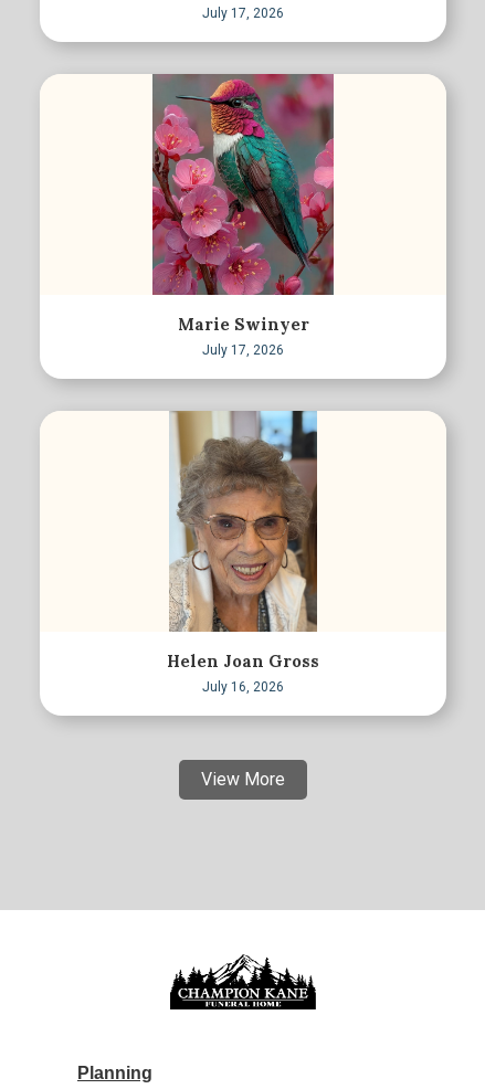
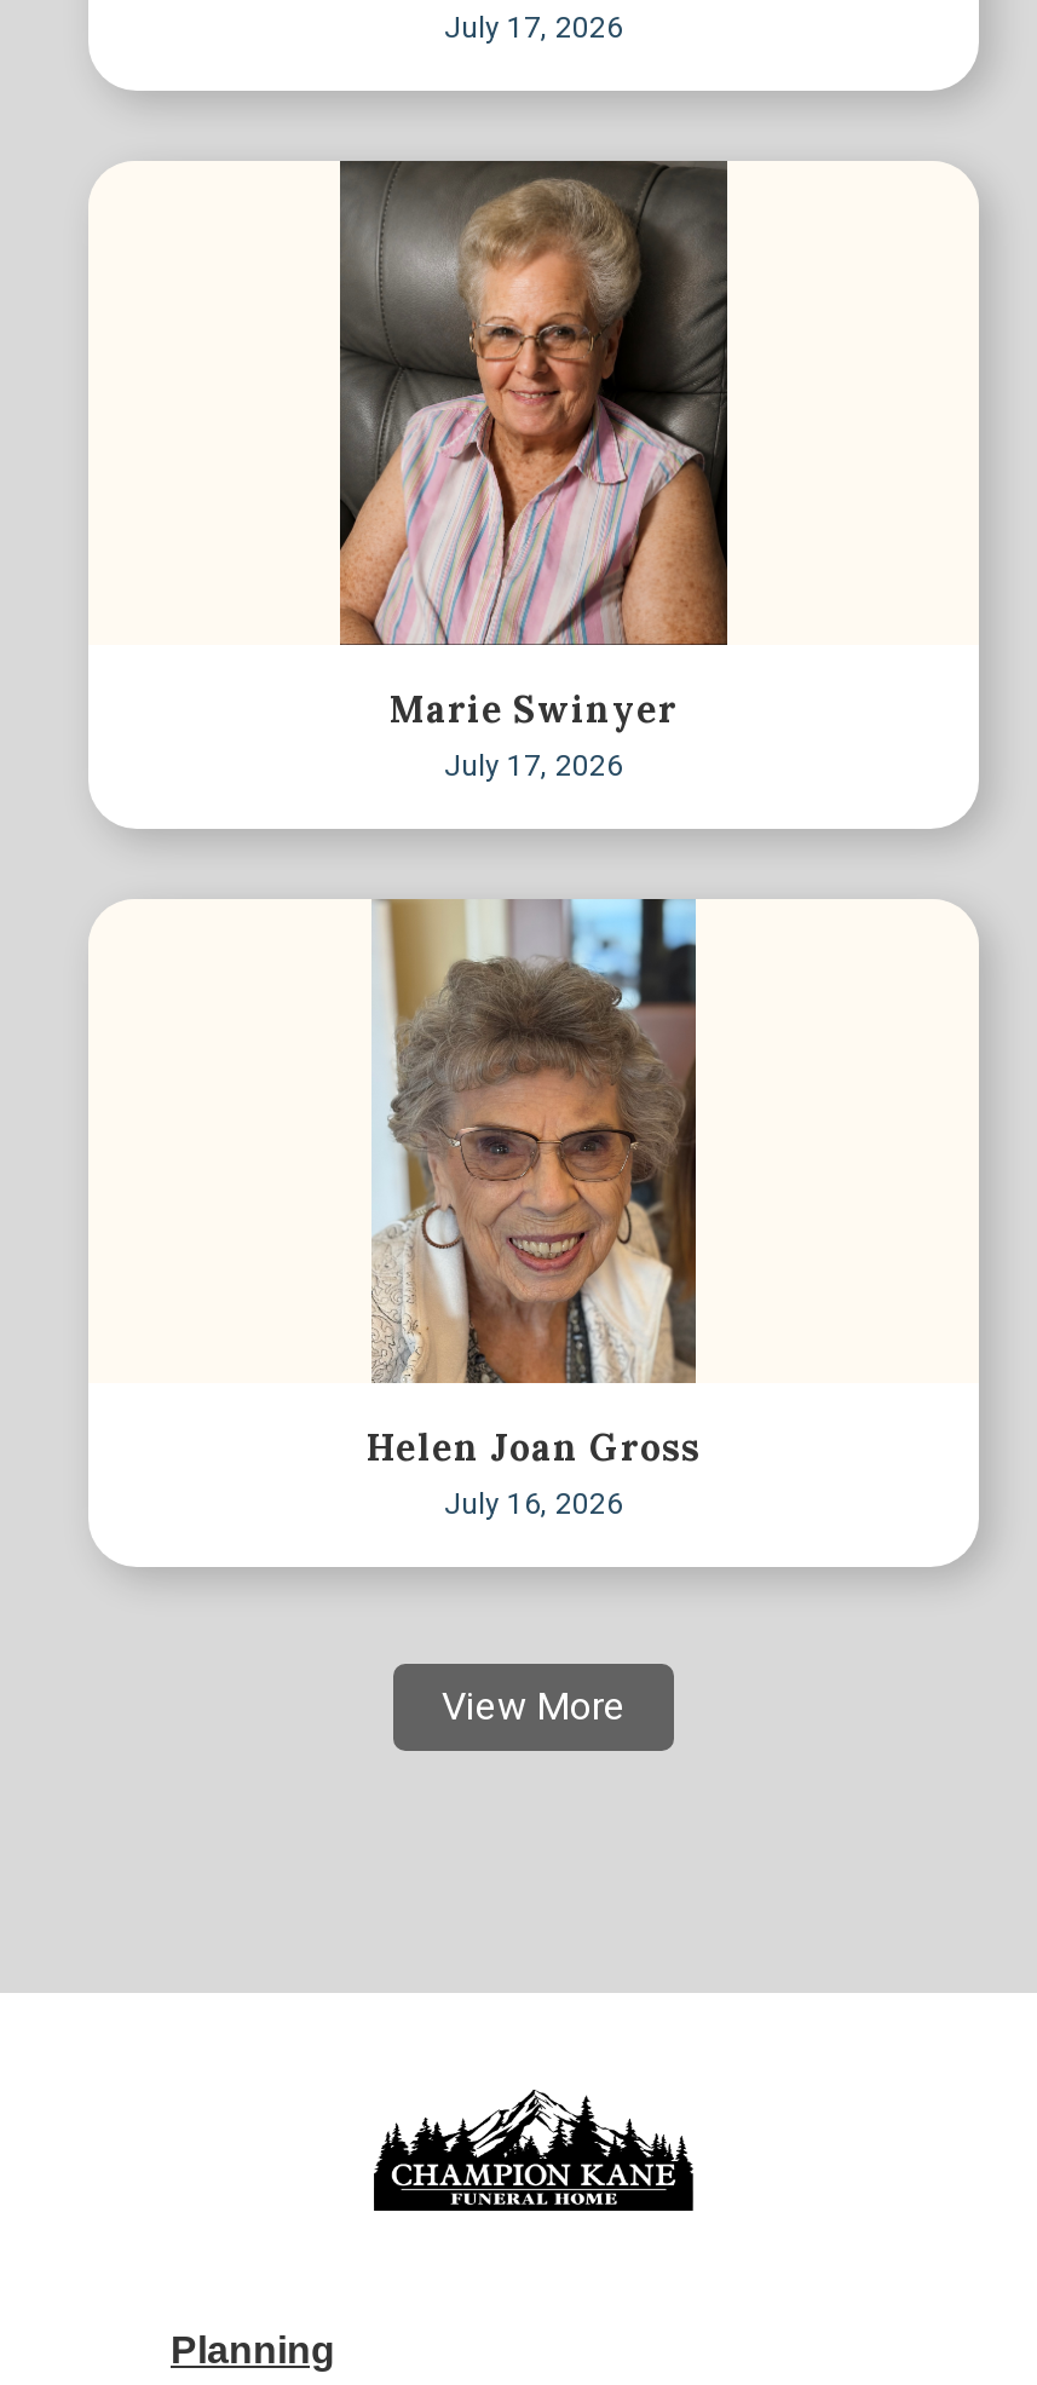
- [image]
+ [image]
